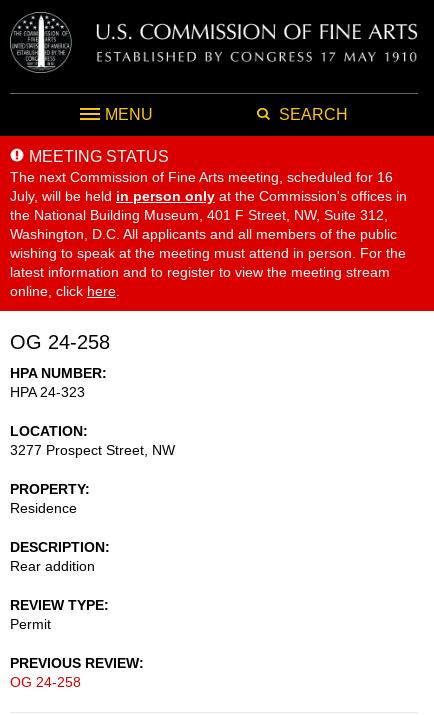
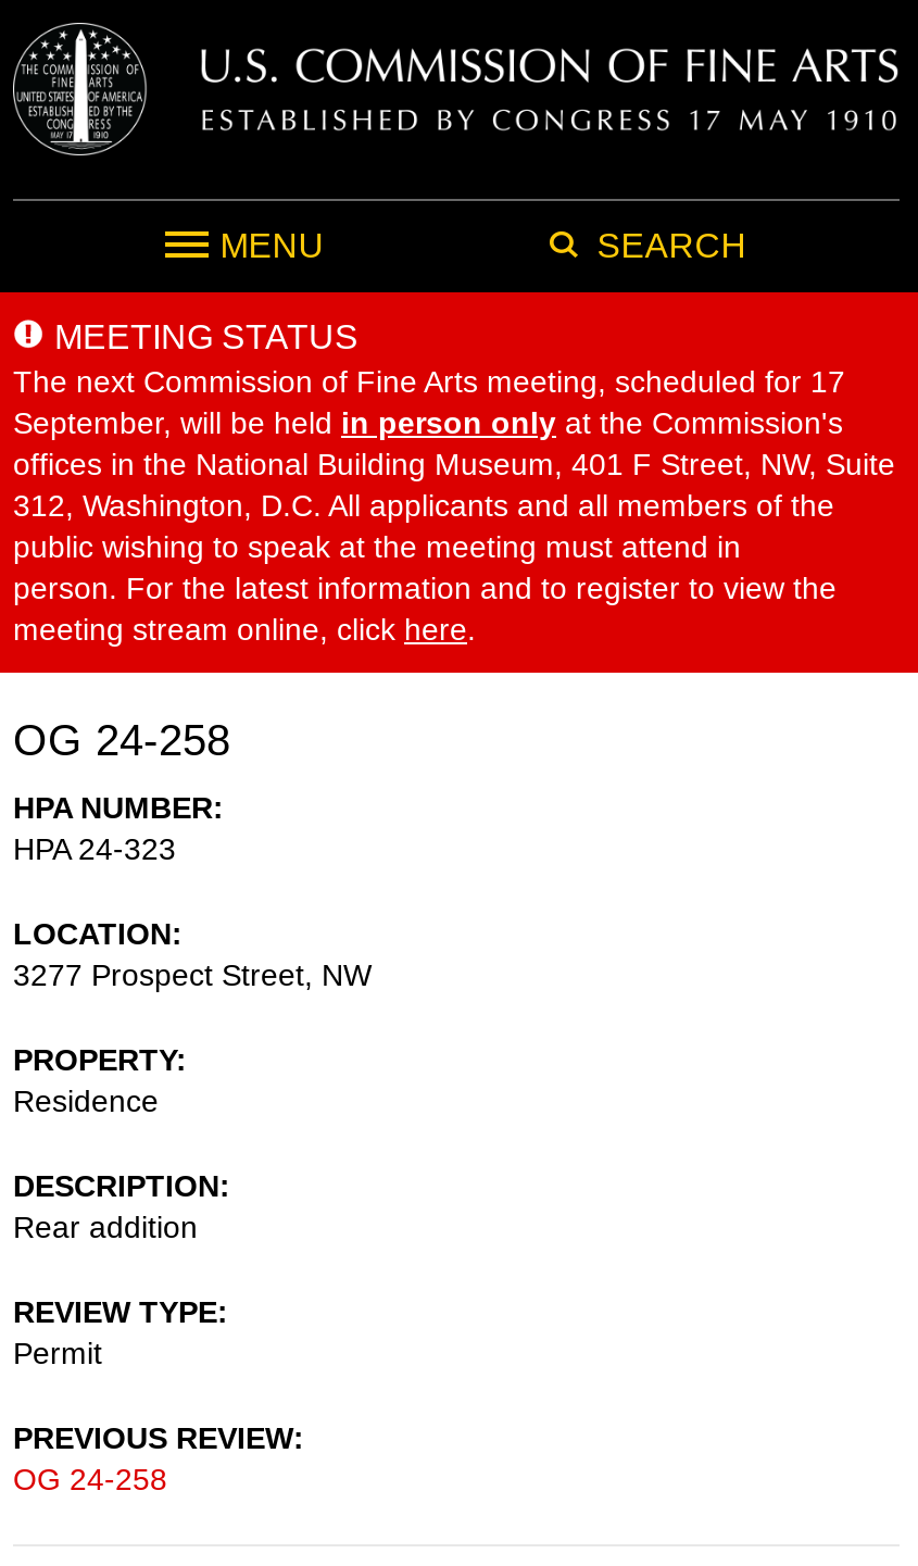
- The next Commission of Fine Arts meeting, scheduled for 16
- July, will be held in person only at the Commission's offices in
- the National Building Museum, 401 F Street, NW, Suite 312,
- Washington, D.C. All applicants and all members of the public
- wishing to speak at the meeting must attend in person. For the
- latest information and to register to view the meeting stream
- online, click here.
+ The next Commission of Fine Arts meeting, scheduled for 17
+ September, will be held in person only at the Commission's
+ offices in the National Building Museum, 401 F Street, NW, Suite
+ 312, Washington, D.C. All applicants and all members of the
+ public wishing to speak at the meeting must attend in
+ person. For the latest information and to register to view the
+ meeting stream online, click here.
